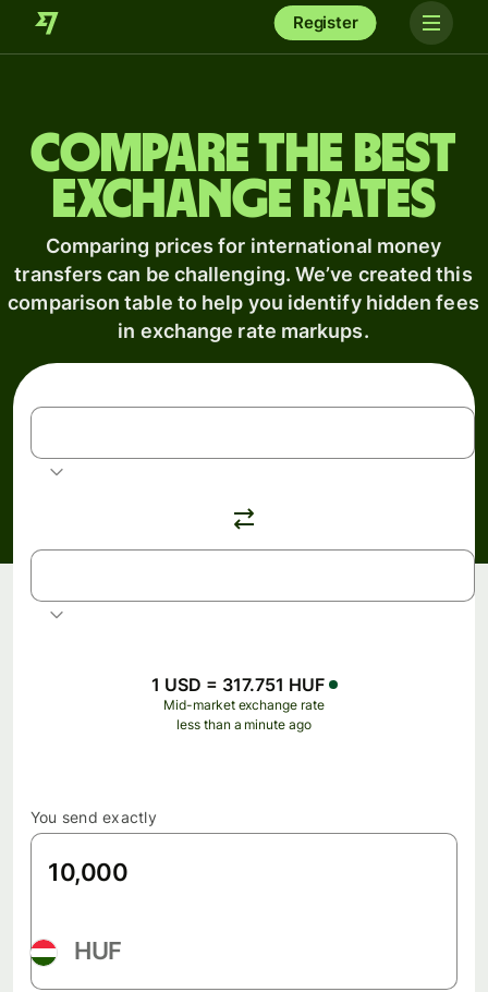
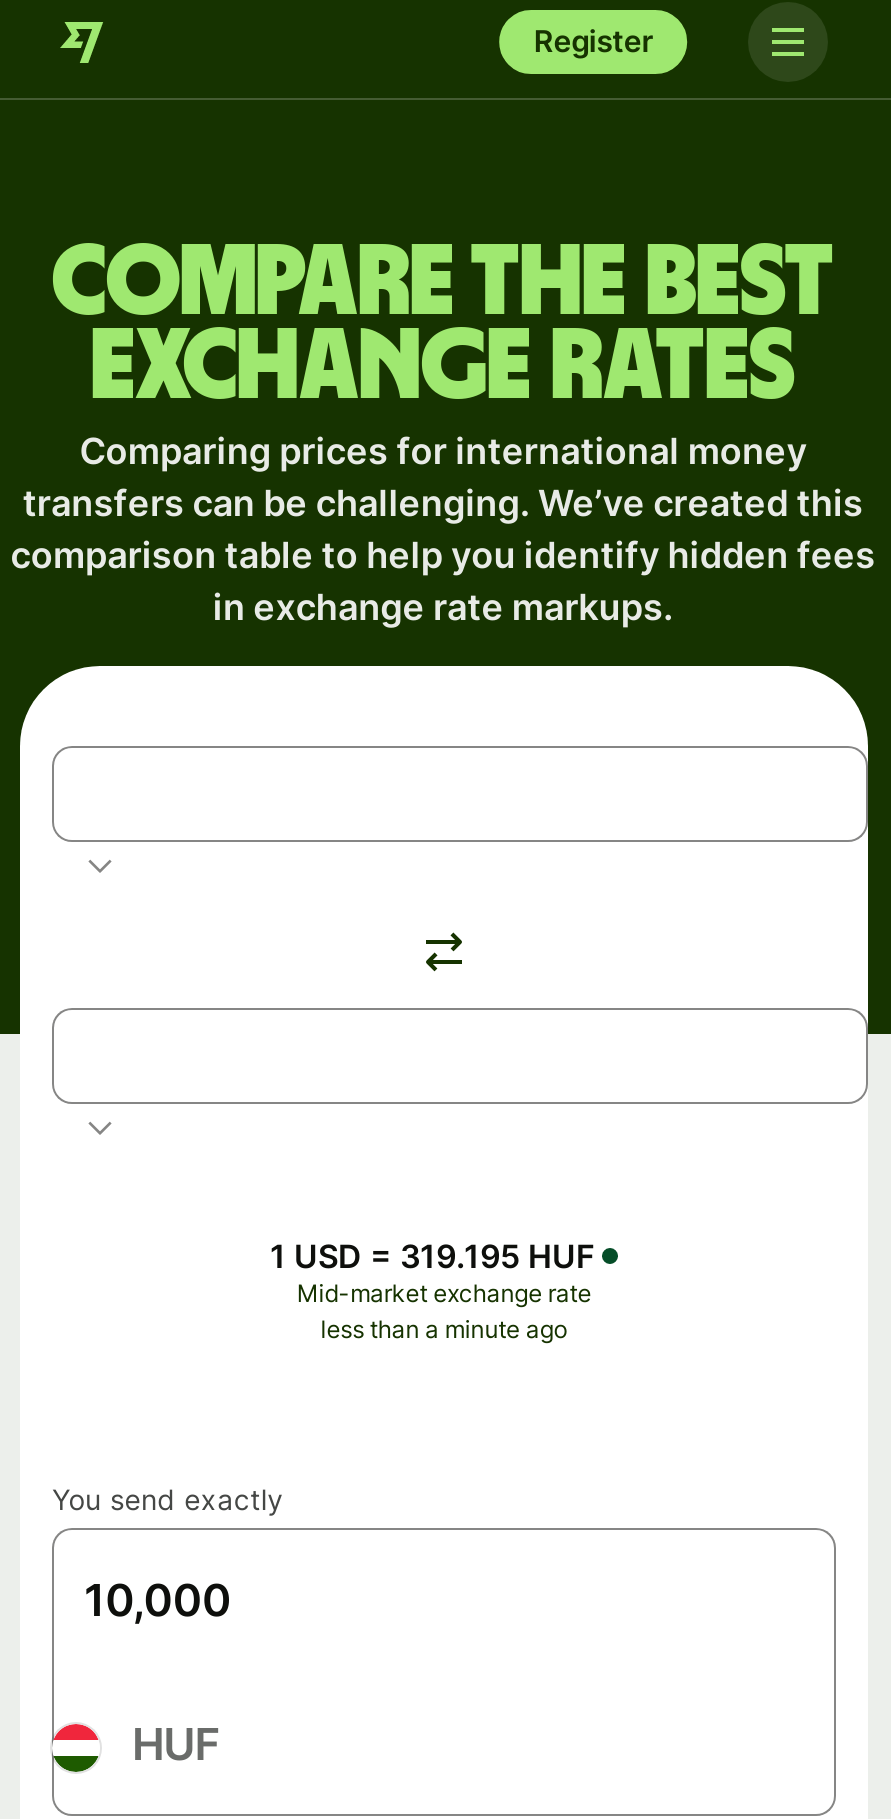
- 1 USD = 317.751 HUF
+ 1 USD = 319.195 HUF
